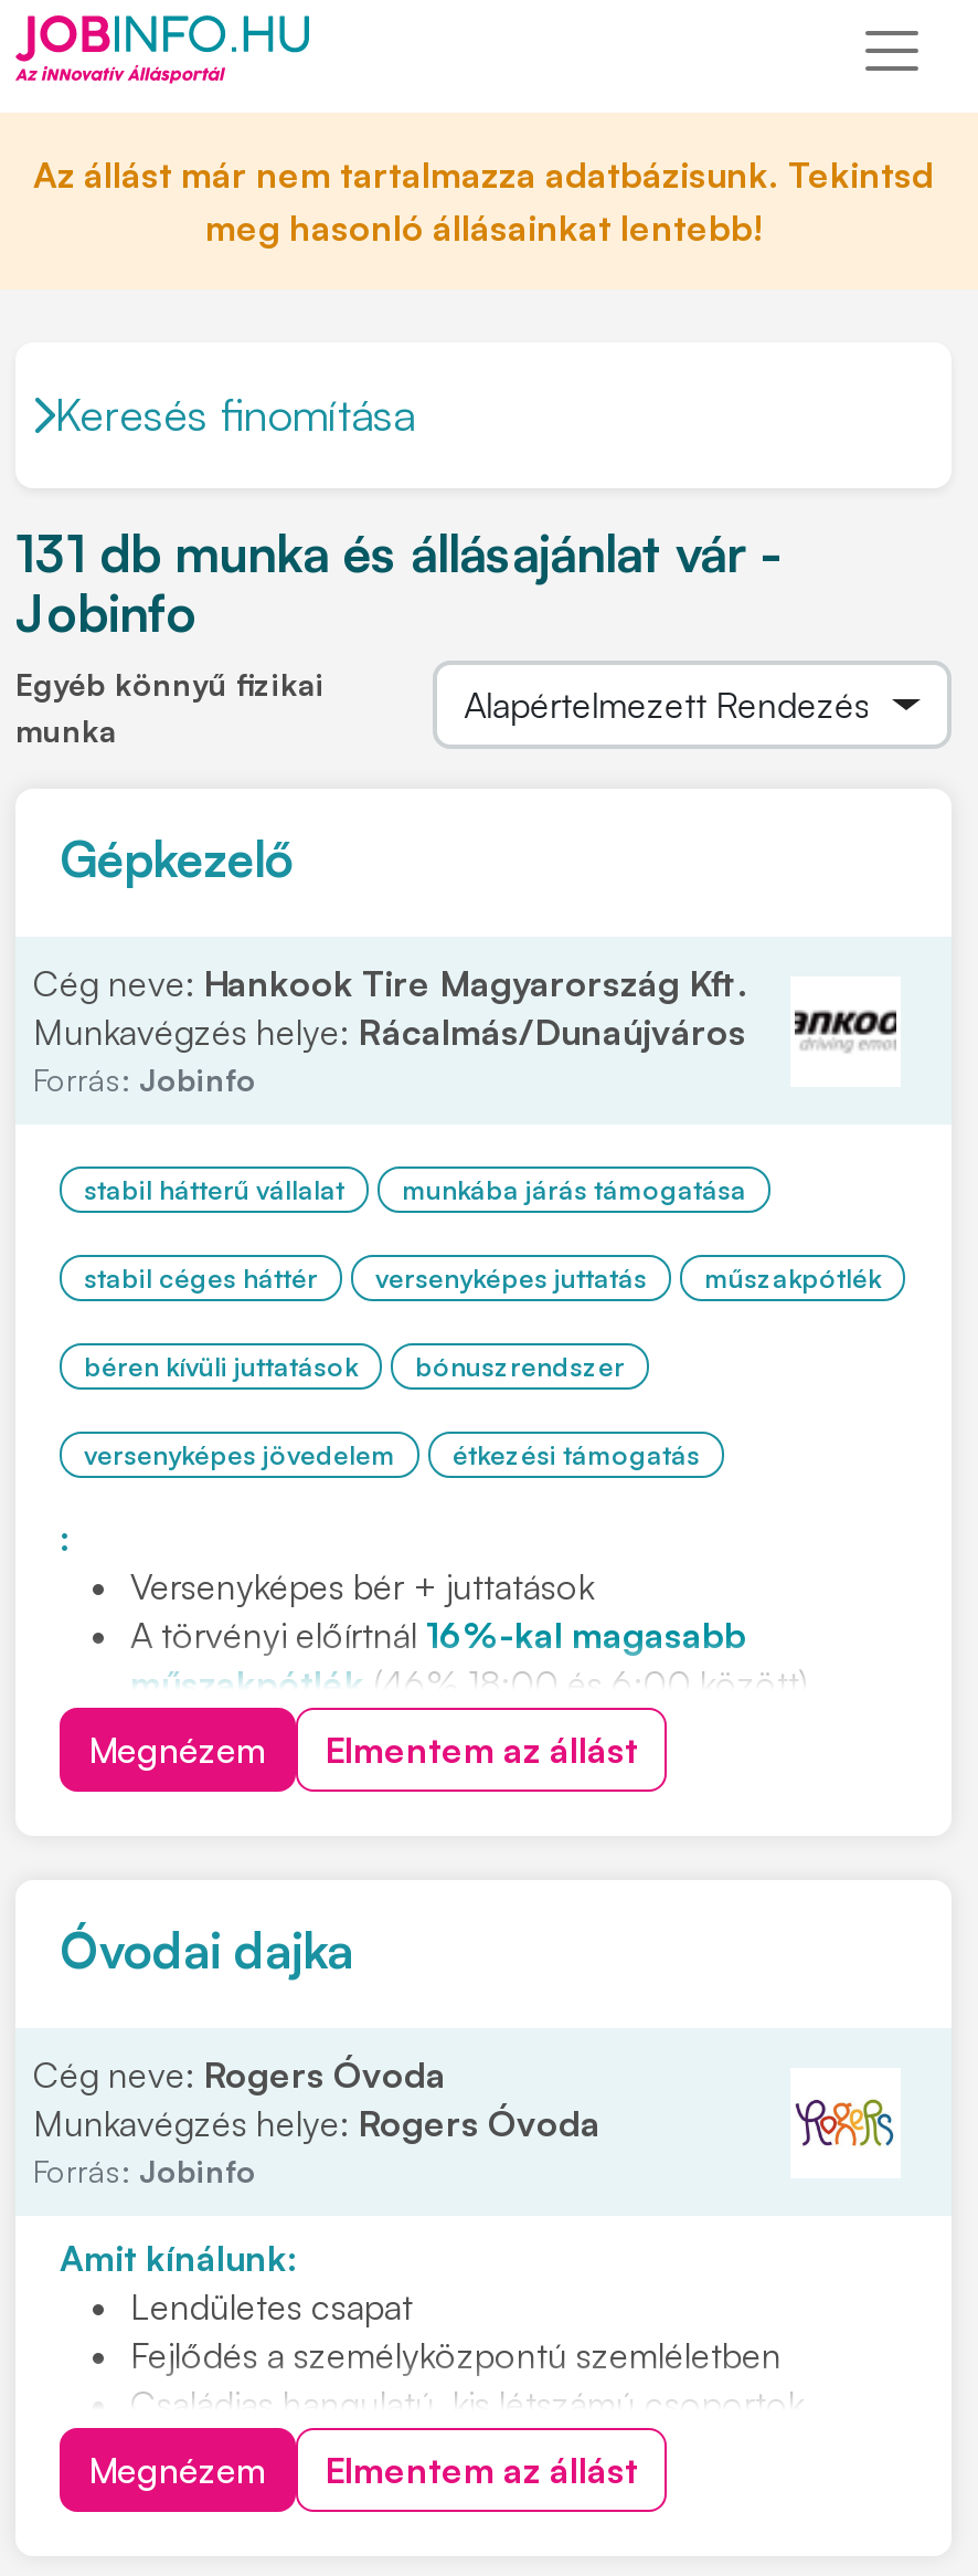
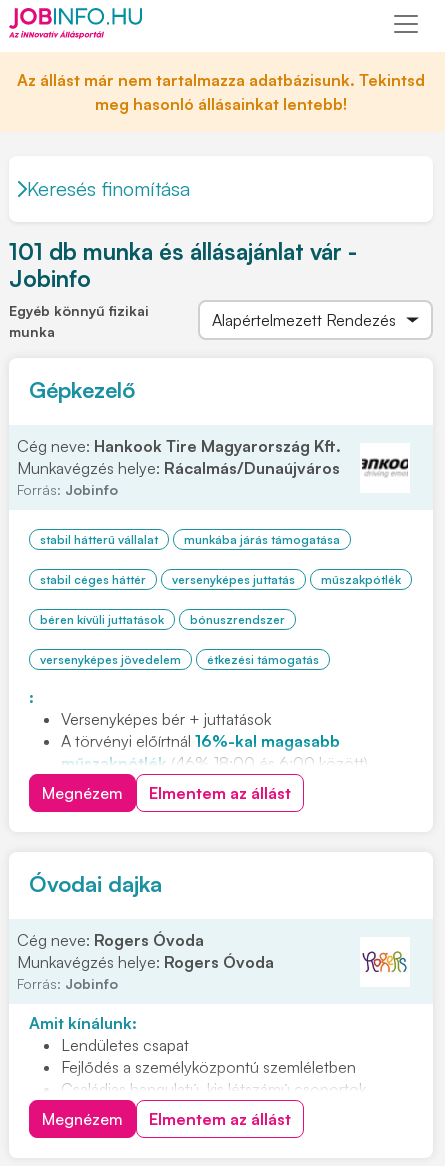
- 131 db munka és állásajánlat vár -
+ 101 db munka és állásajánlat vár -
